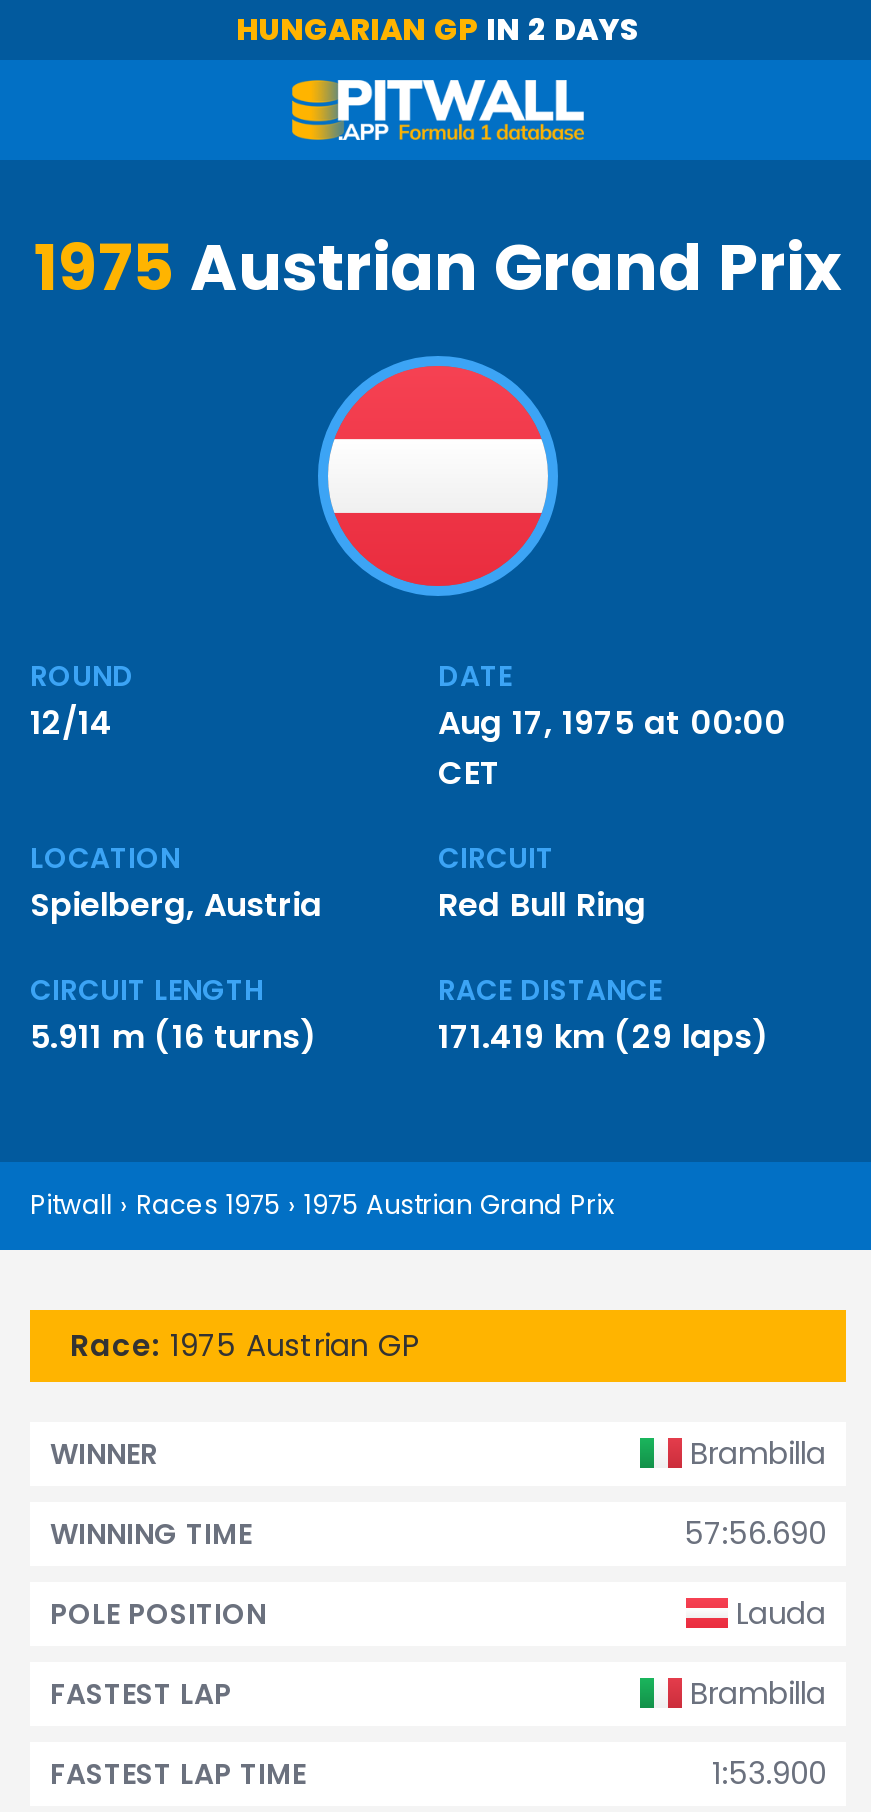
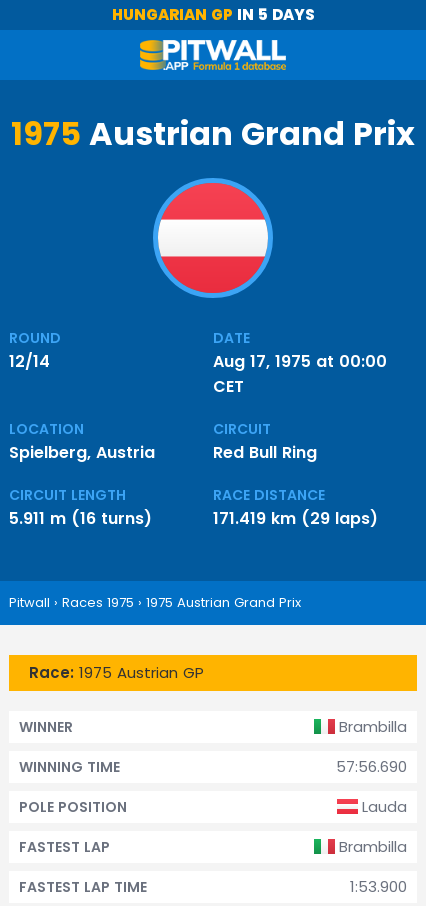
- HUNGARIAN GP IN 2 DAYS
+ HUNGARIAN GP IN 5 DAYS
